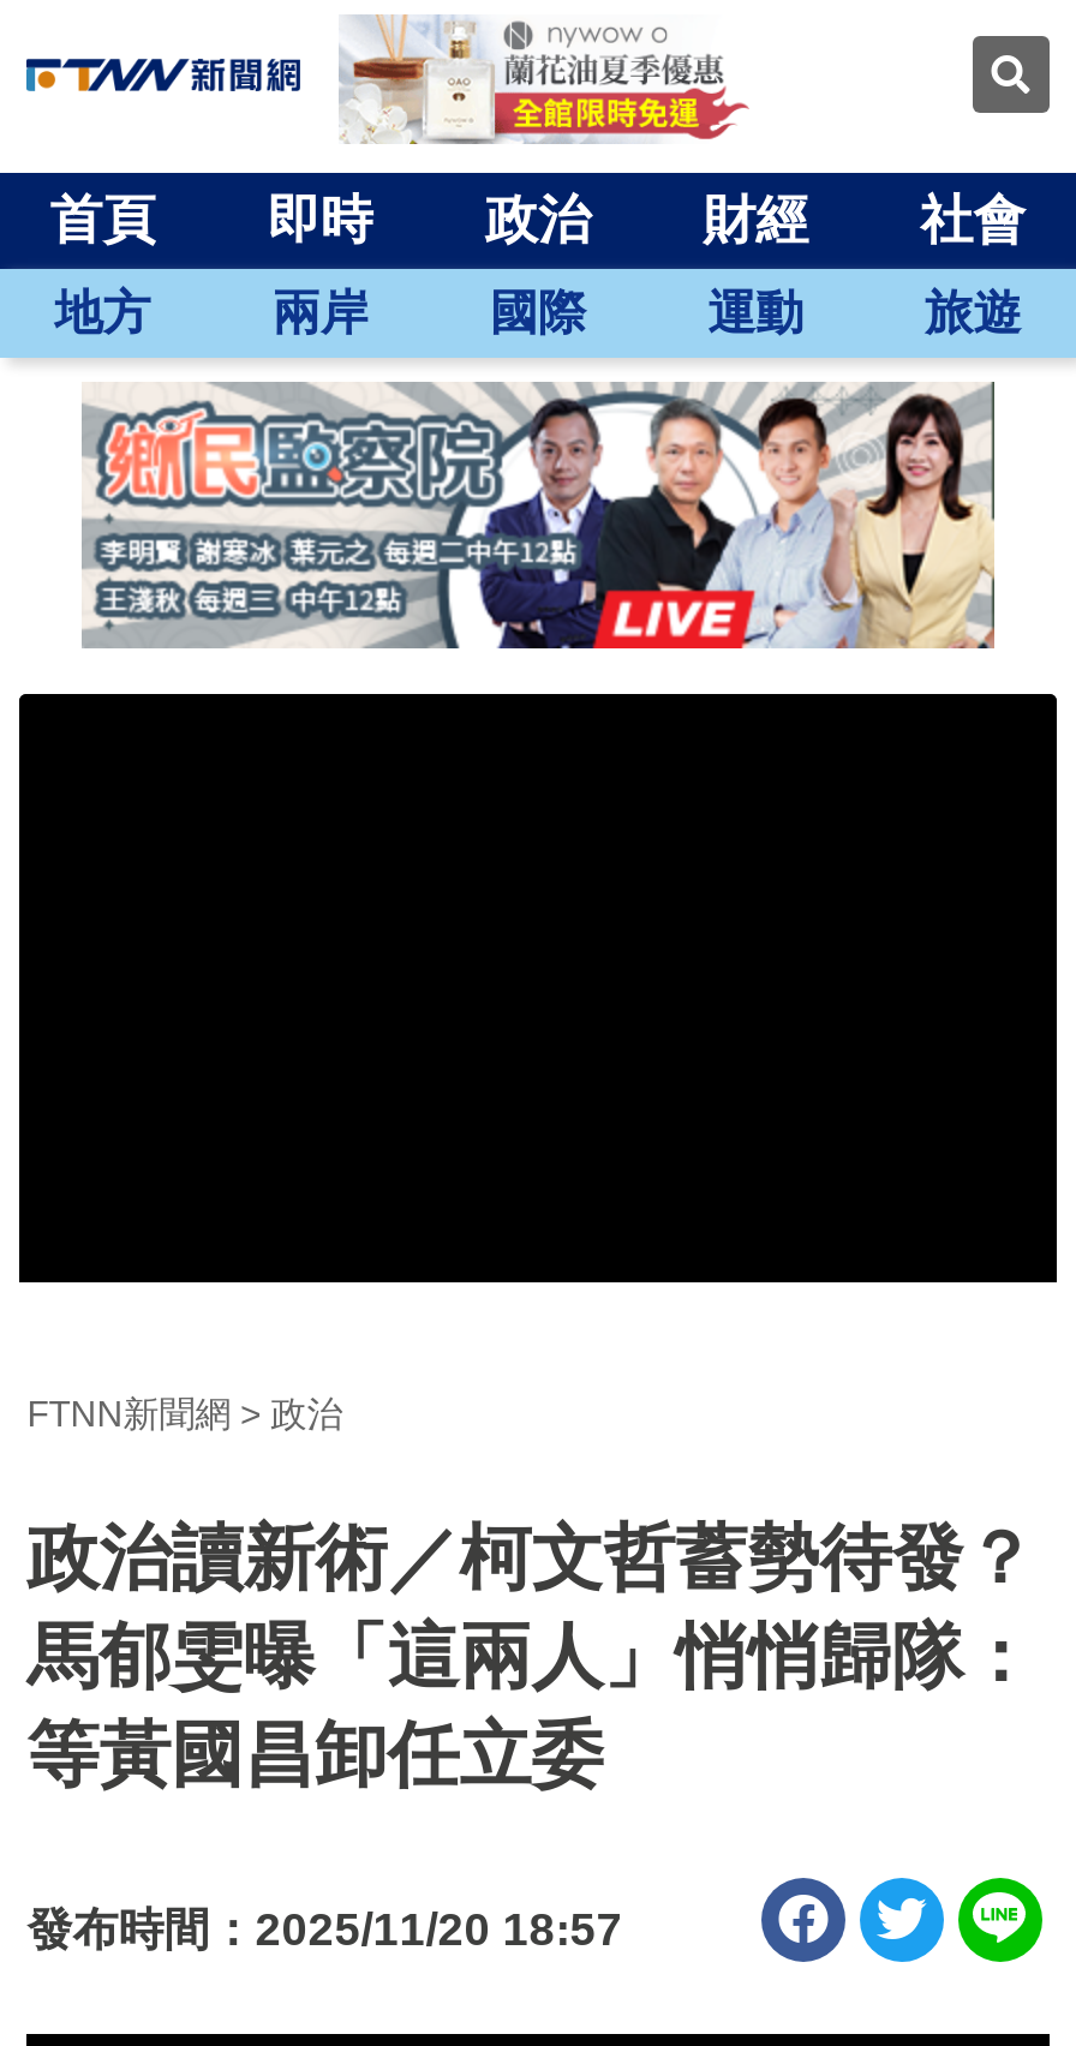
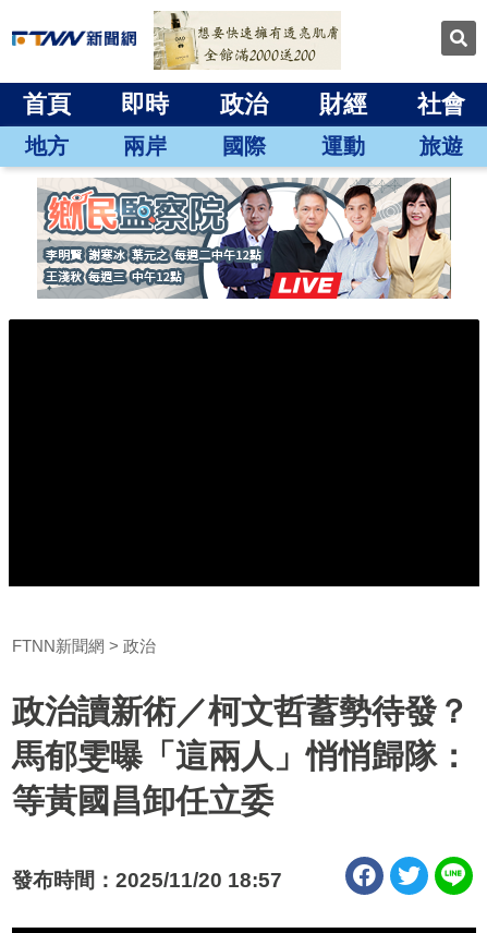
- [image]
+ [image]
